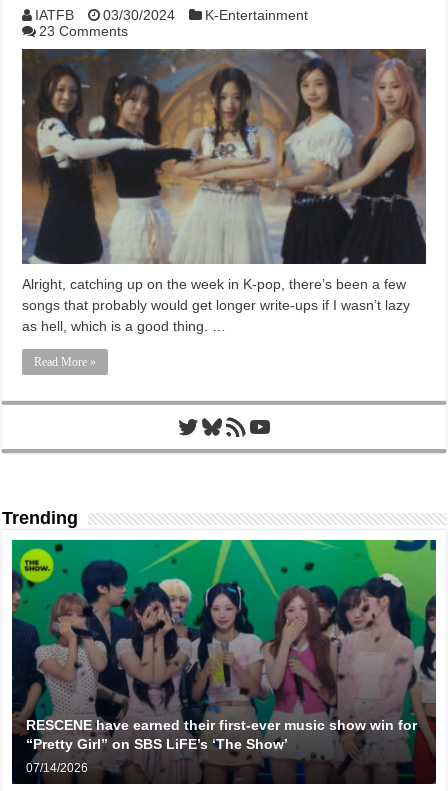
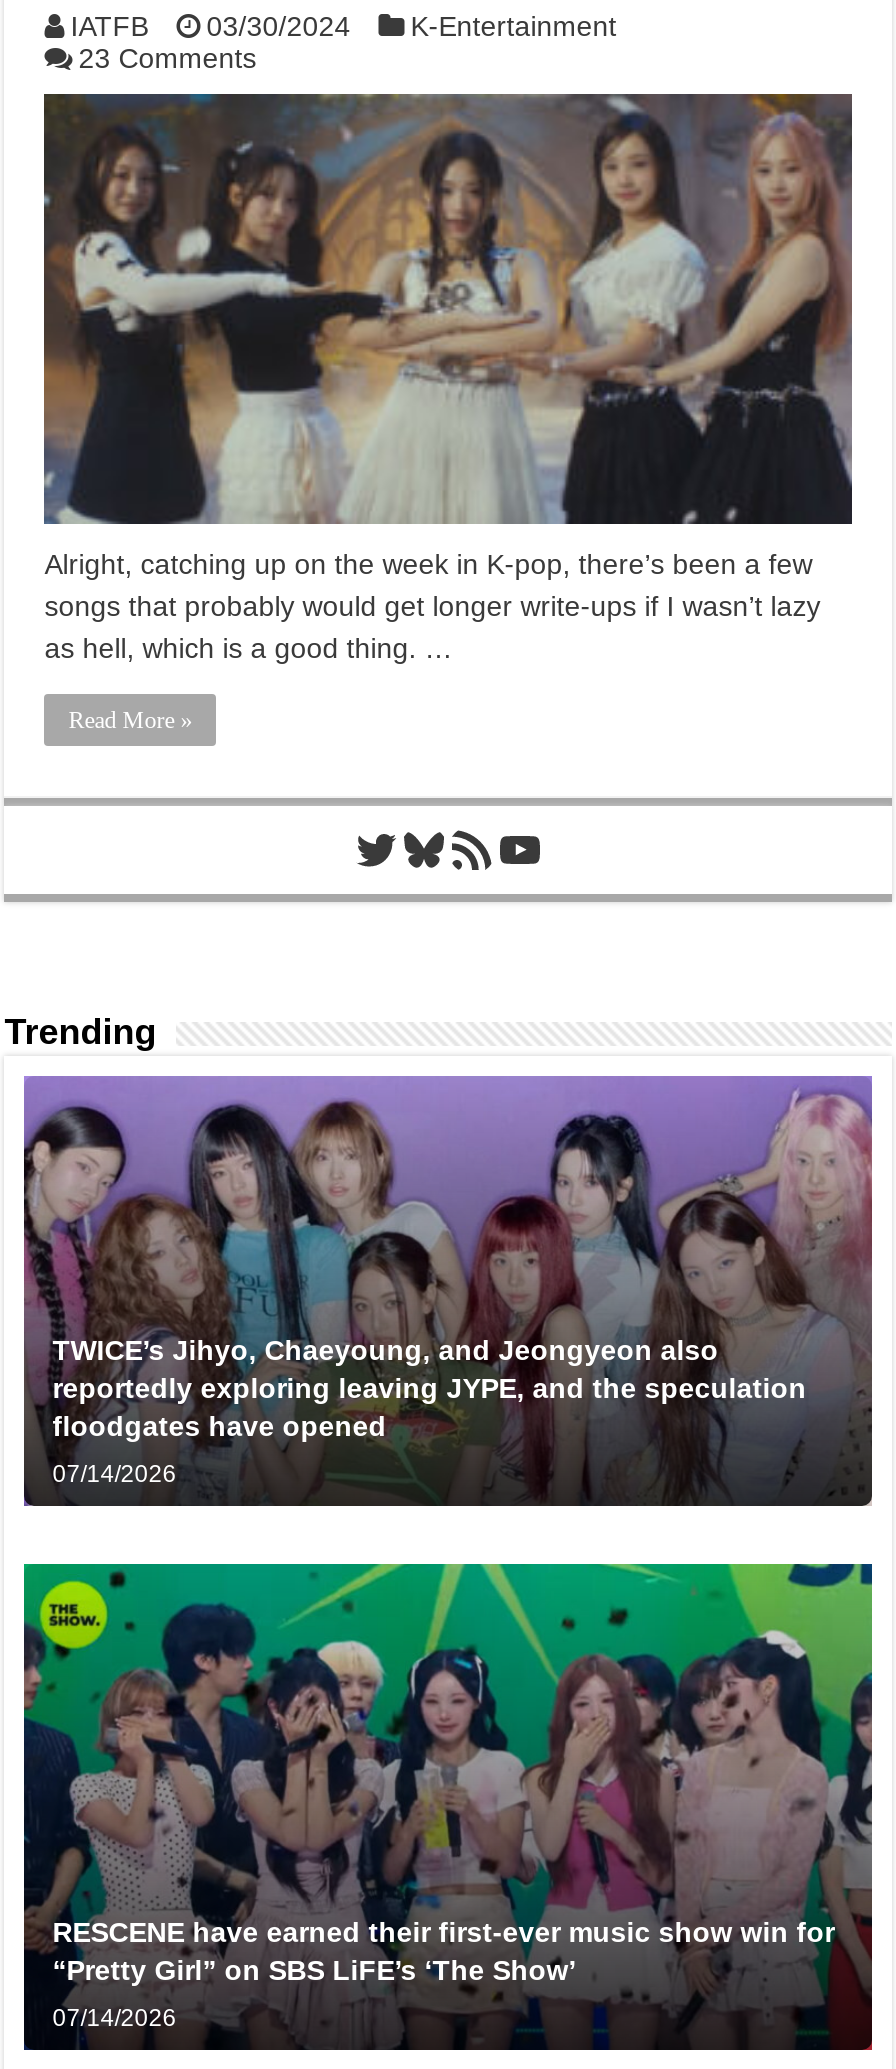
+ [image]
+ TWICE’s Jihyo, Chaeyoung, and Jeongyeon also
+ reportedly exploring leaving JYPE, and the speculation
+ floodgates have opened
+ 07/14/2026
